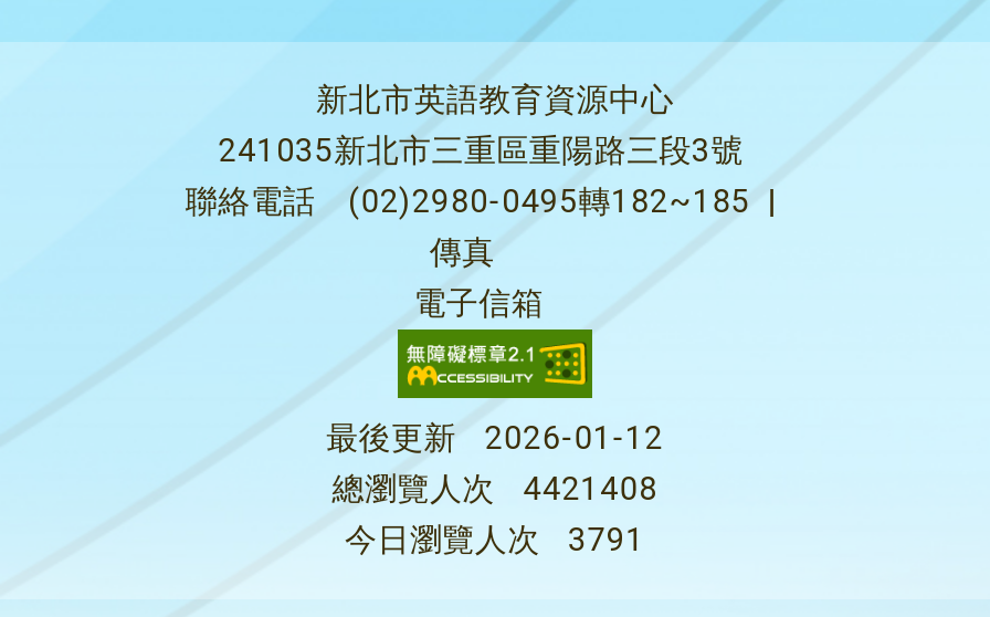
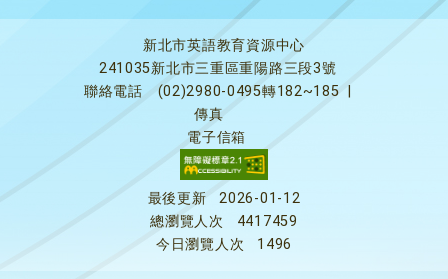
- 總瀏覽人次 4421408
+ 總瀏覽人次 4417459

- 今日瀏覽人次 3791
+ 今日瀏覽人次 1496
